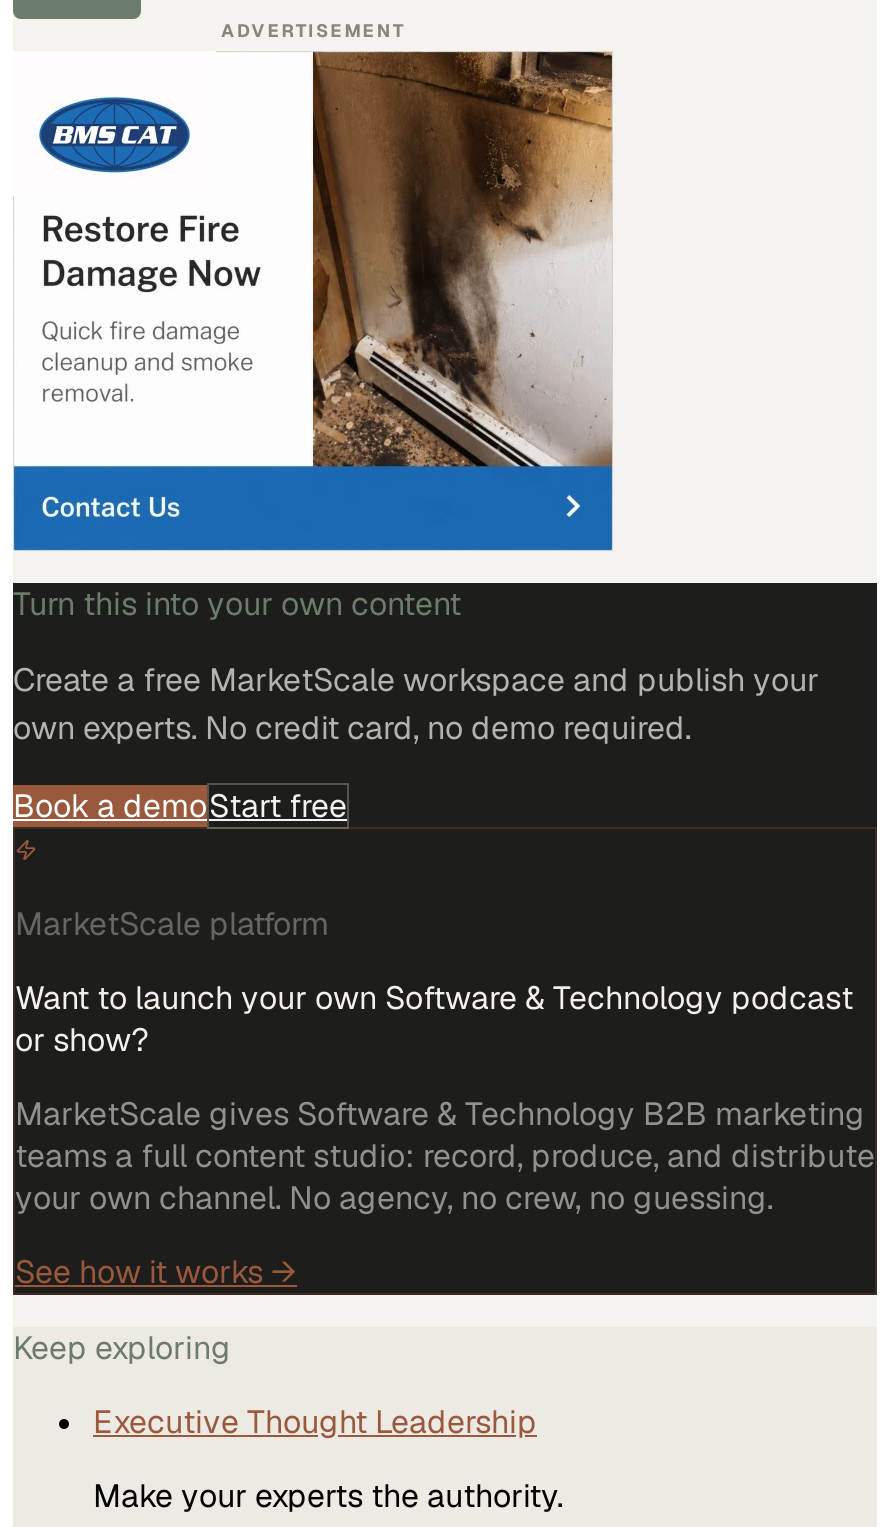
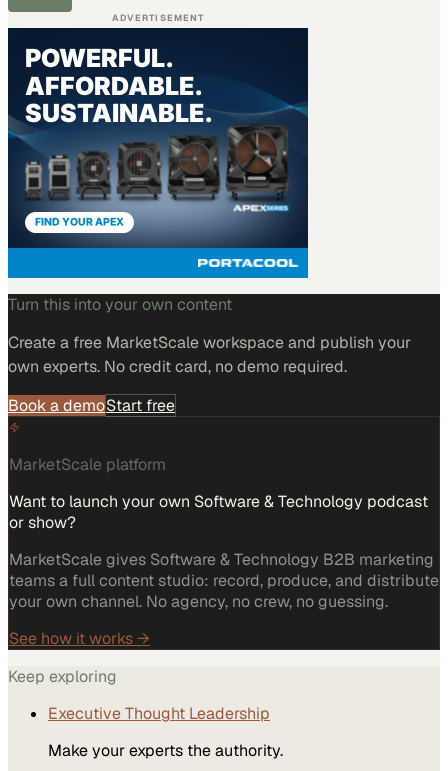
- [image]
+ [image]
